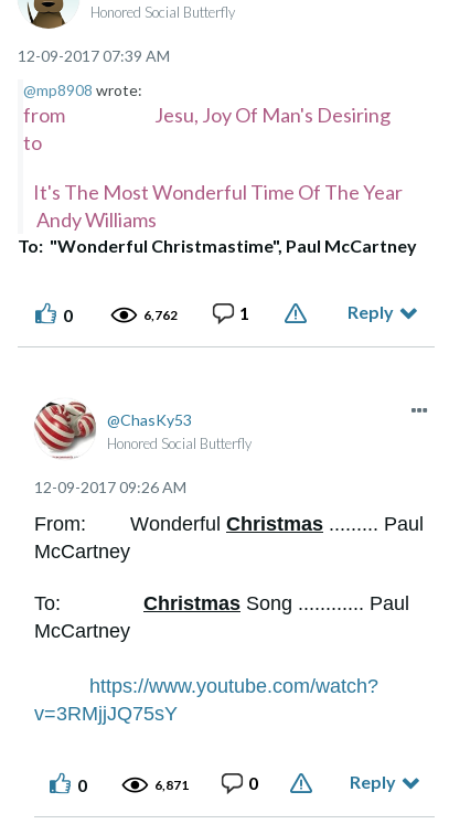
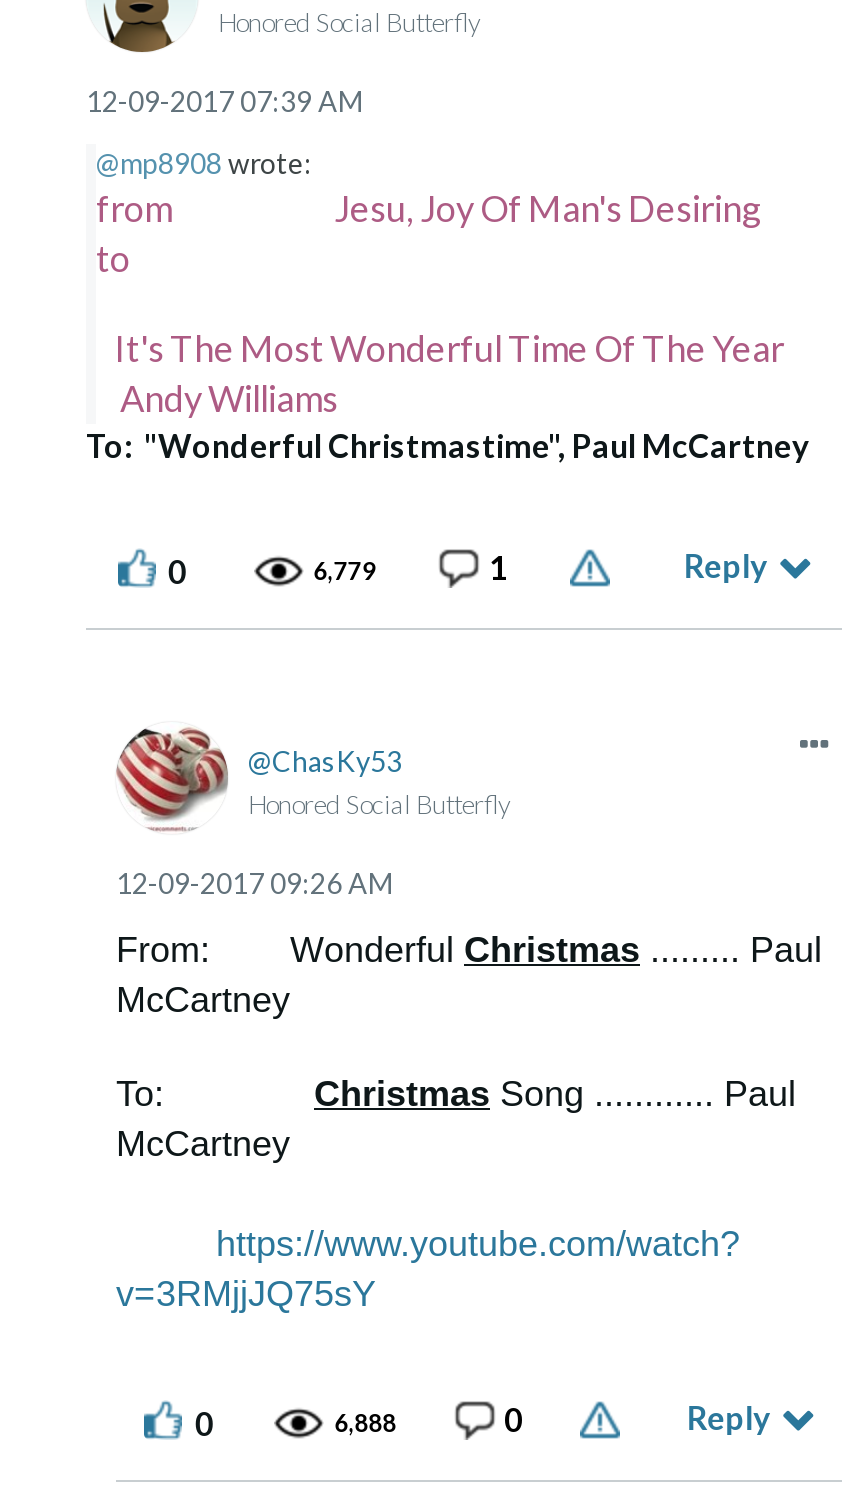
- 6,762
+ 6,779

- 6,871
+ 6,888
